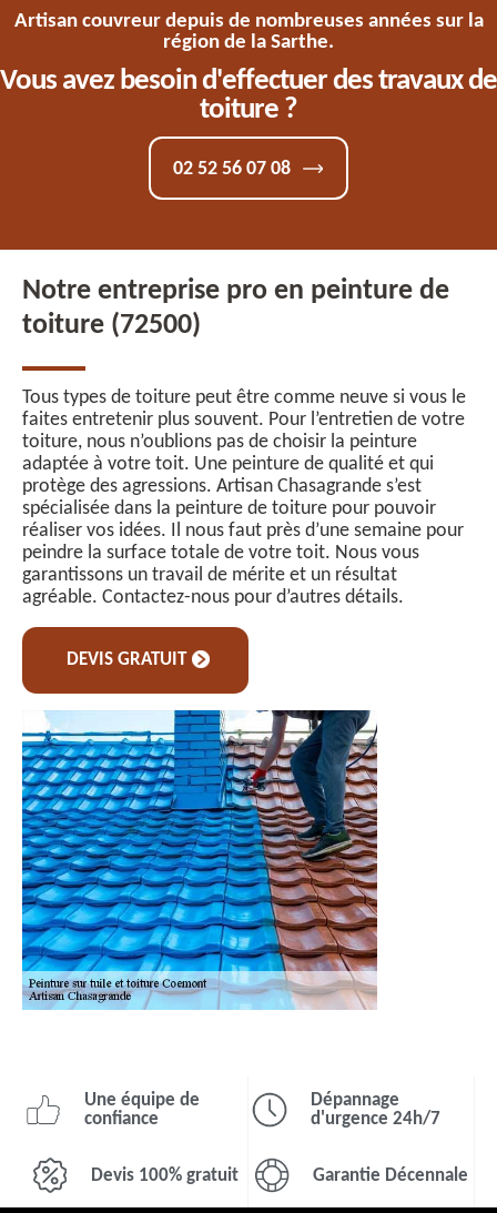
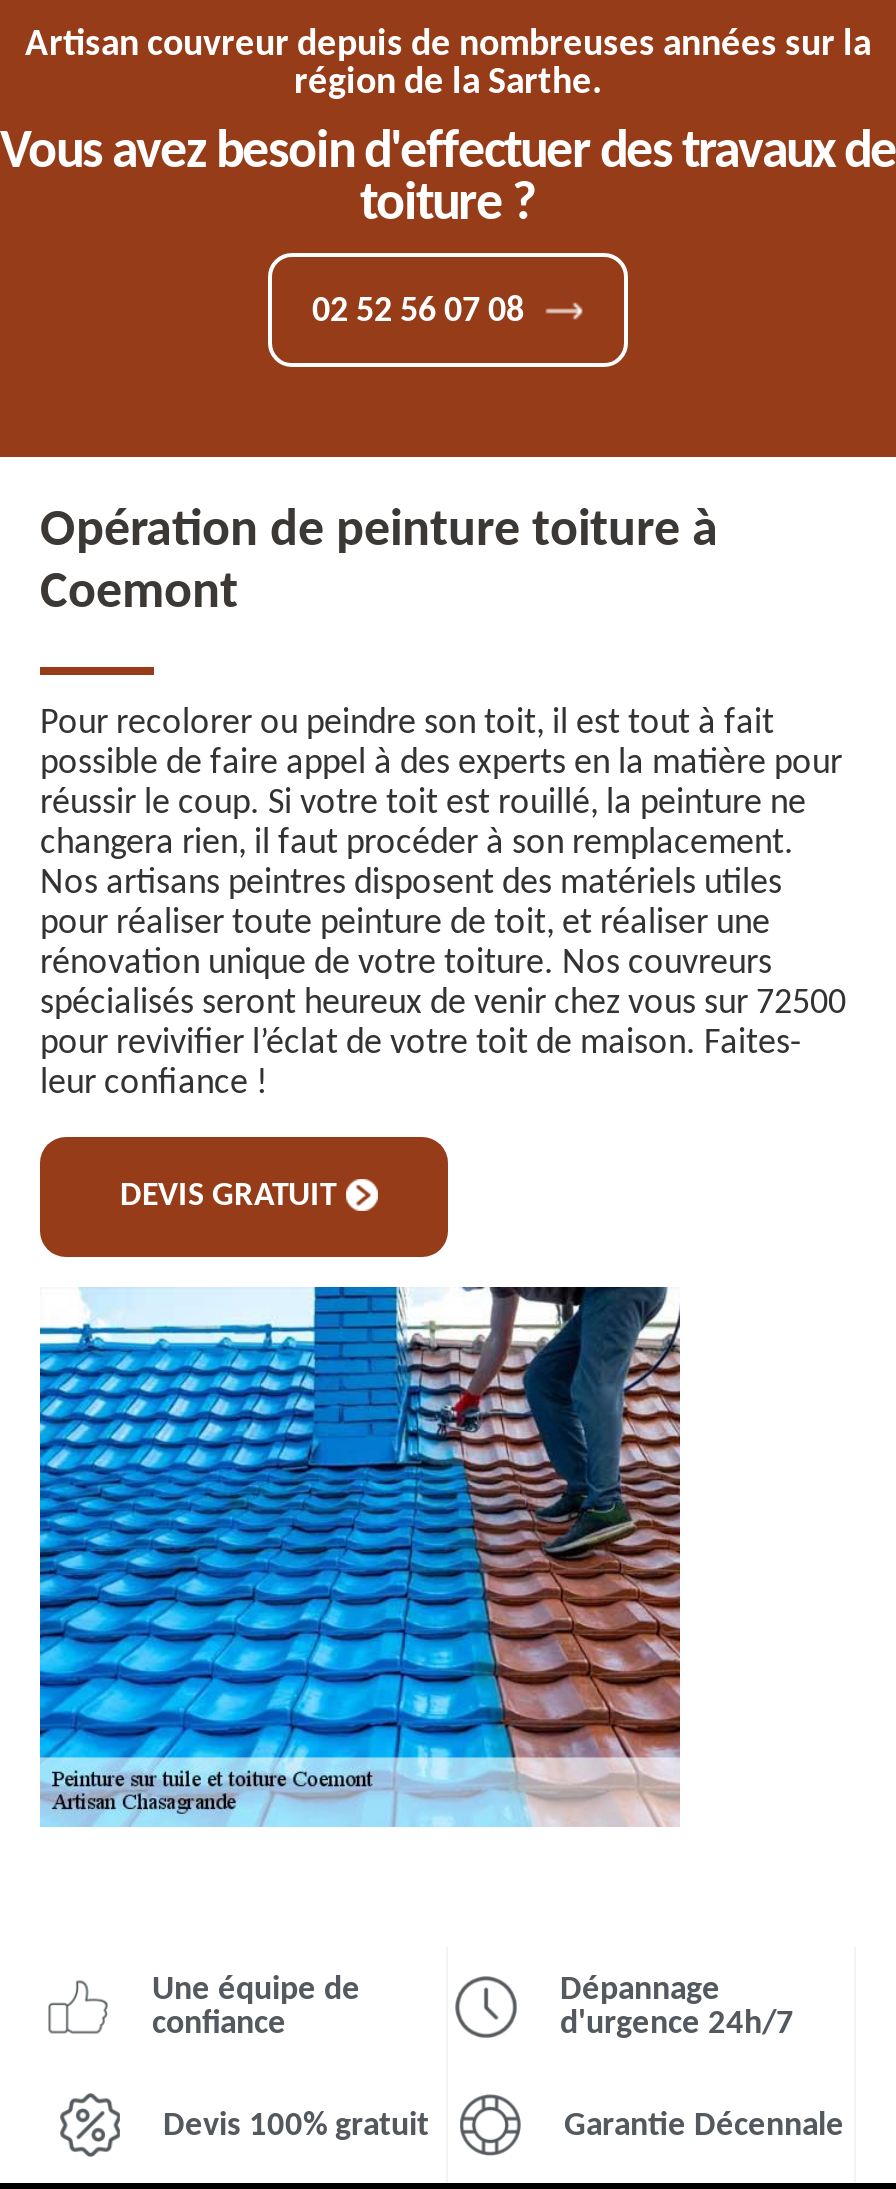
- Notre entreprise pro en peinture de
- toiture (72500)
+ Opération de peinture toiture à
+ Coemont

- Tous types de toiture peut être comme neuve si vous le
- faites entretenir plus souvent. Pour l’entretien de votre
- toiture, nous n’oublions pas de choisir la peinture
- adaptée à votre toit. Une peinture de qualité et qui
- protège des agressions. Artisan Chasagrande s’est
- spécialisée dans la peinture de toiture pour pouvoir
- réaliser vos idées. Il nous faut près d’une semaine pour
- peindre la surface totale de votre toit. Nous vous
- garantissons un travail de mérite et un résultat
- agréable. Contactez-nous pour d’autres détails.
+ Pour recolorer ou peindre son toit, il est tout à fait
+ possible de faire appel à des experts en la matière pour
+ réussir le coup. Si votre toit est rouillé, la peinture ne
+ changera rien, il faut procéder à son remplacement.
+ Nos artisans peintres disposent des matériels utiles
+ pour réaliser toute peinture de toit, et réaliser une
+ rénovation unique de votre toiture. Nos couvreurs
+ spécialisés seront heureux de venir chez vous sur 72500
+ pour revivifier l’éclat de votre toit de maison. Faites-
+ leur confiance !
